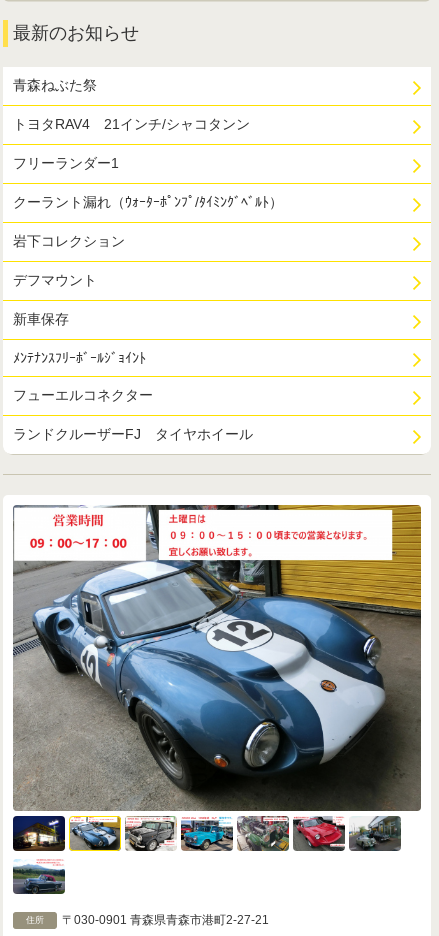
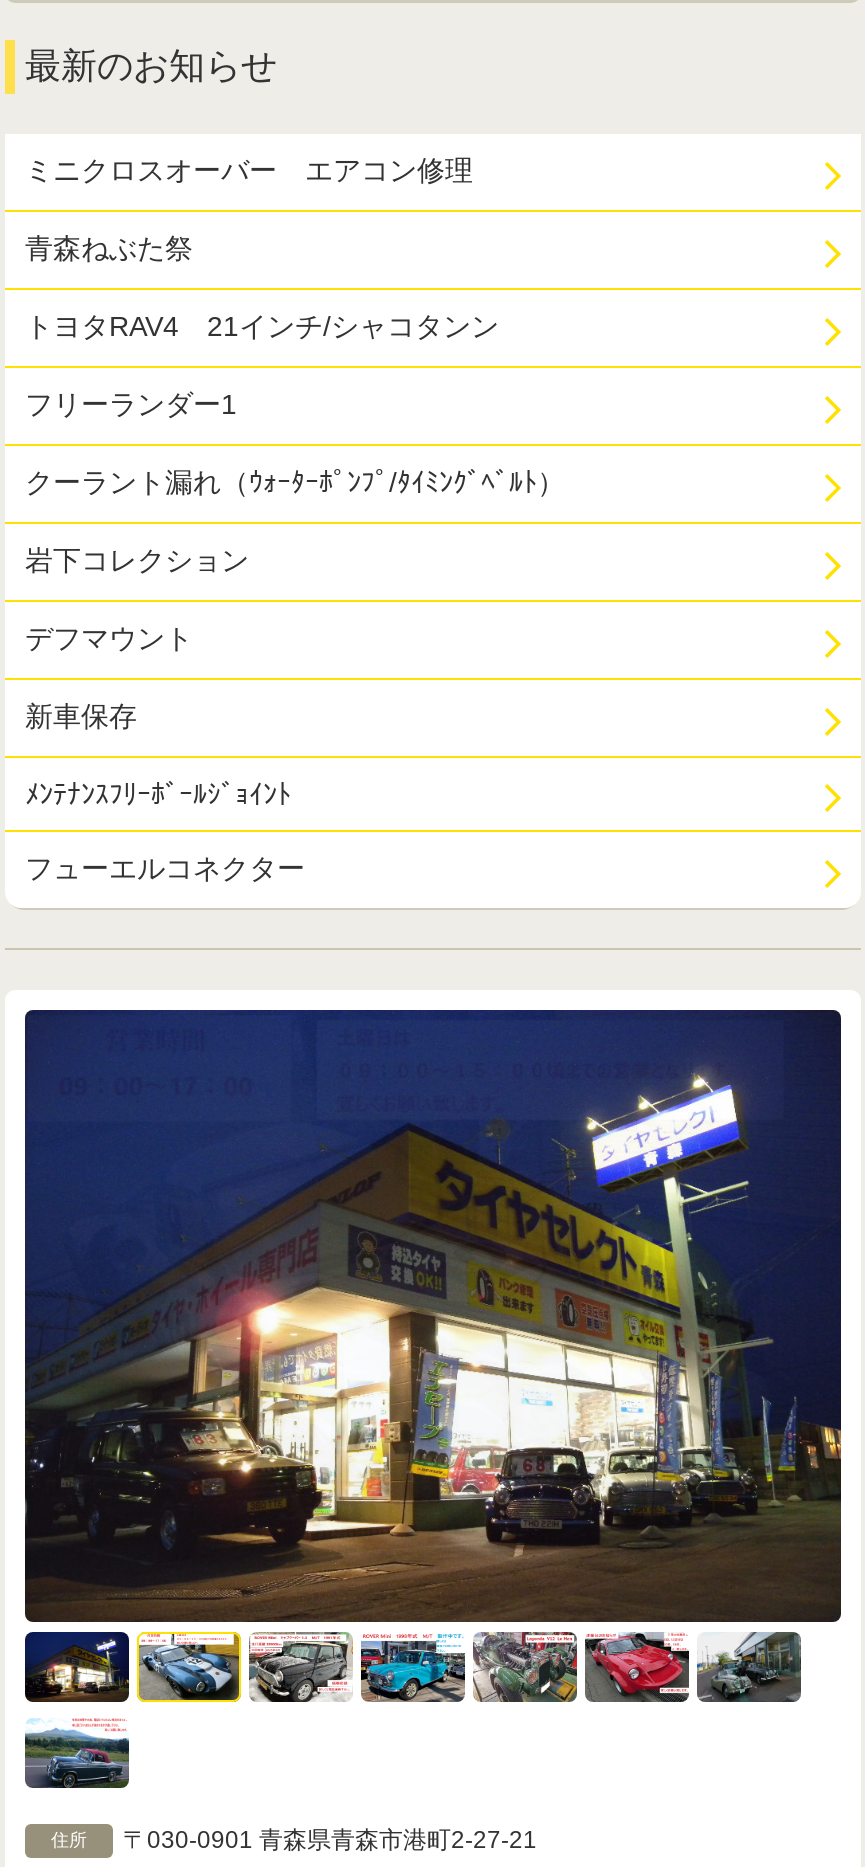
+ ミニクロスオーバー エアコン修理

moved down: 青森ねぶた祭 | トヨタRAV4 21インチ/シャコタンン | フリーランダー1 | 岩下コレクション | デフマウント | 新車保存 | フューエルコネクター

- ランドクルーザーFJ タイヤホイール

- [image]
+ [image]
